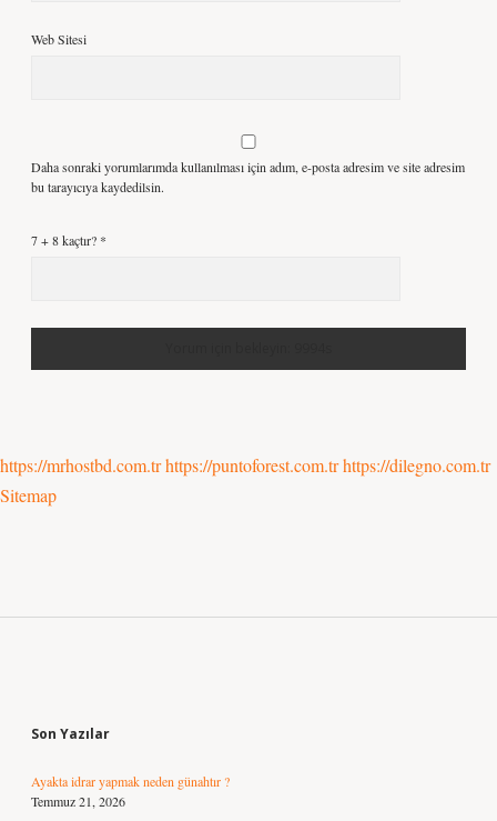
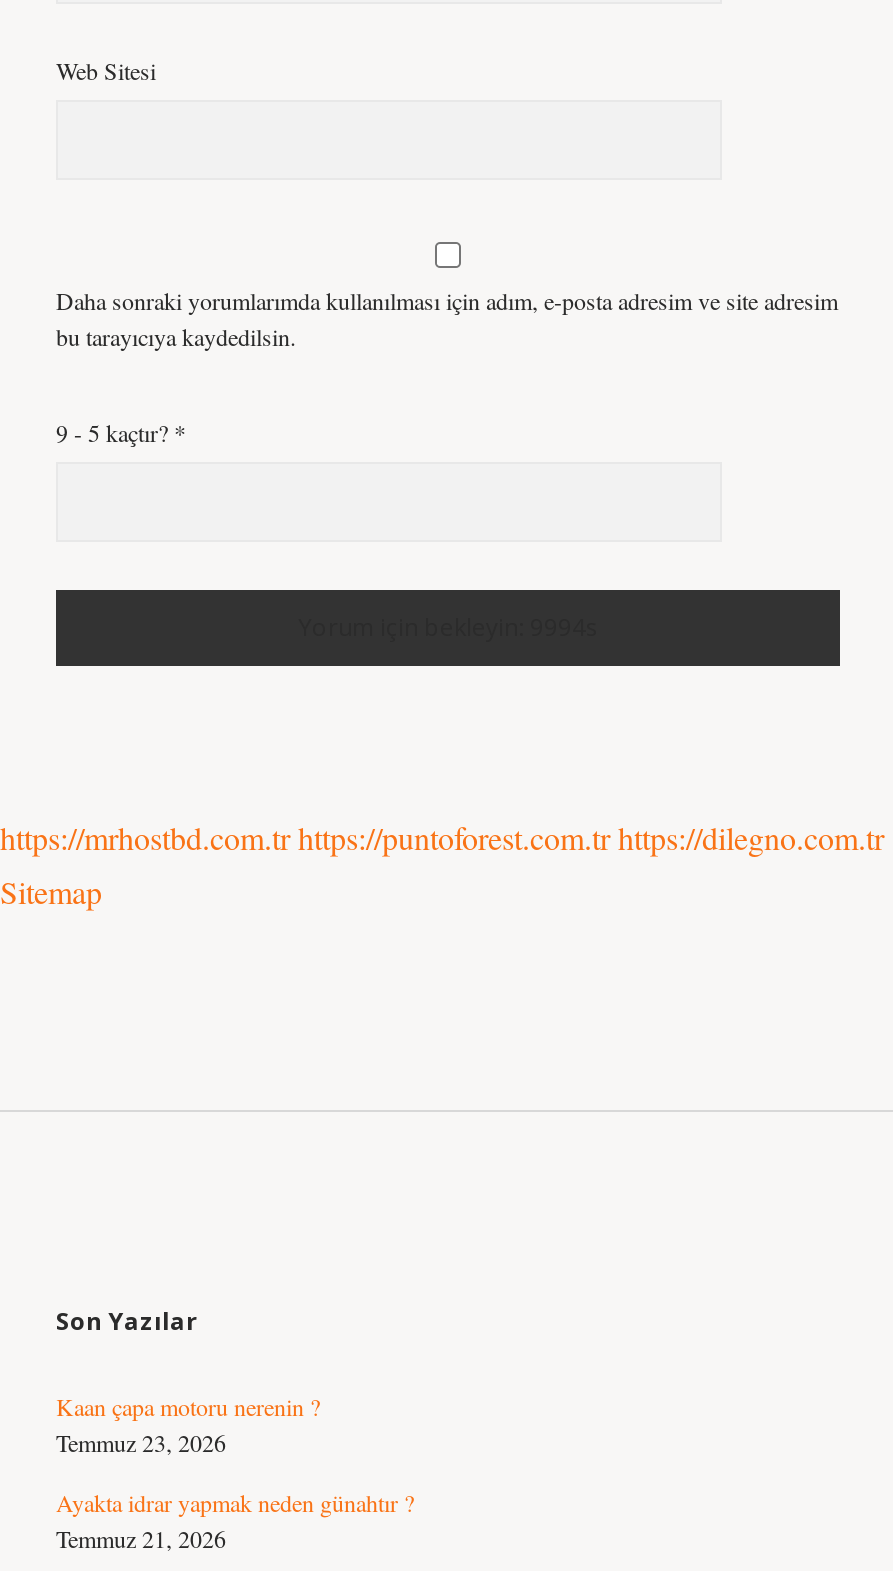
- 7 + 8 kaçtır? *
+ 9 - 5 kaçtır? *

+ Kaan çapa motoru nerenin ?
+ Temmuz 23, 2026
